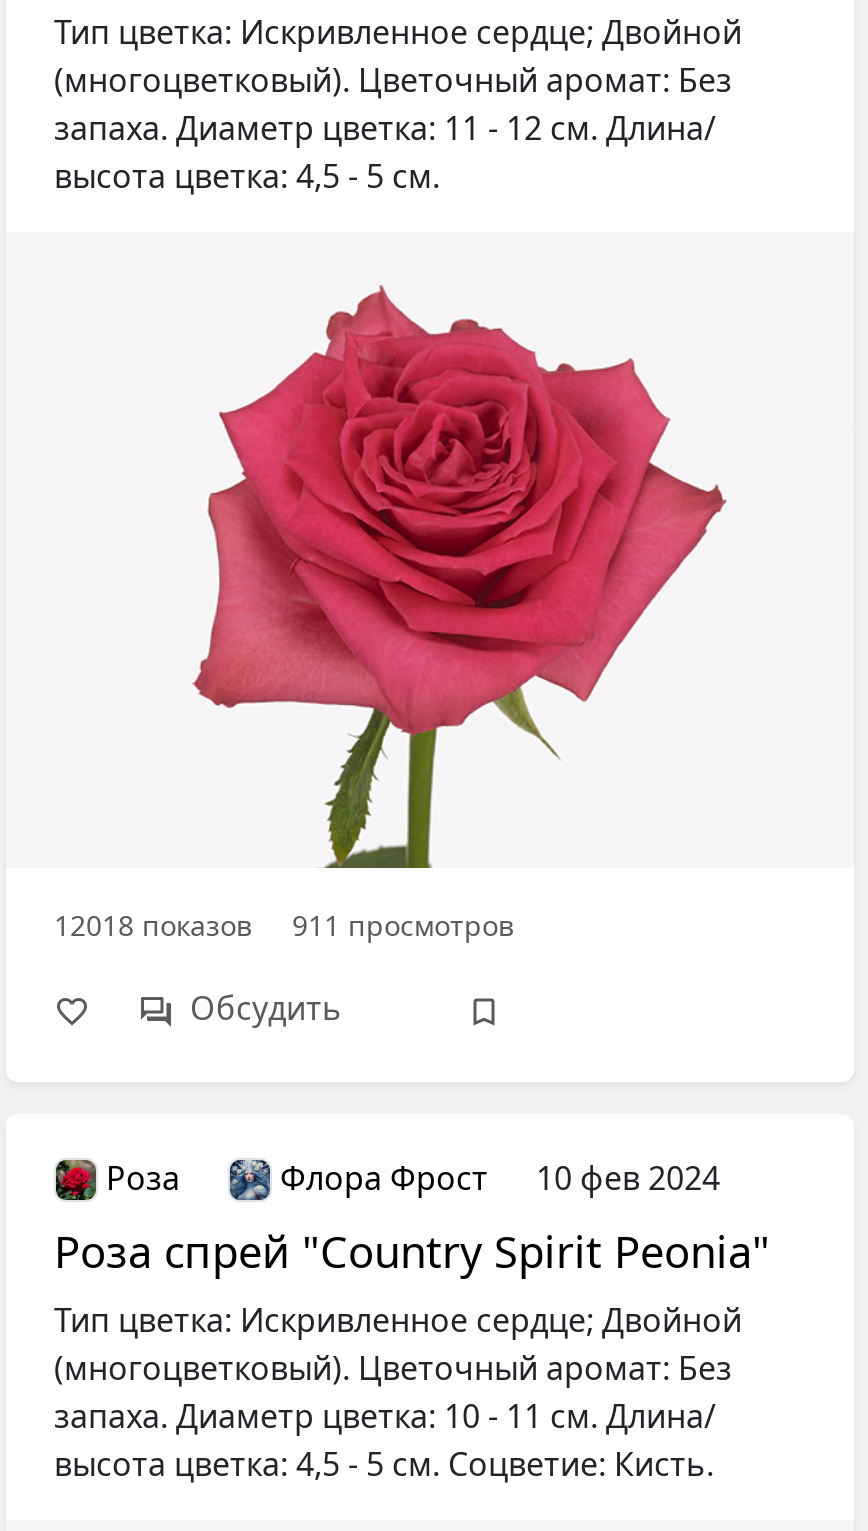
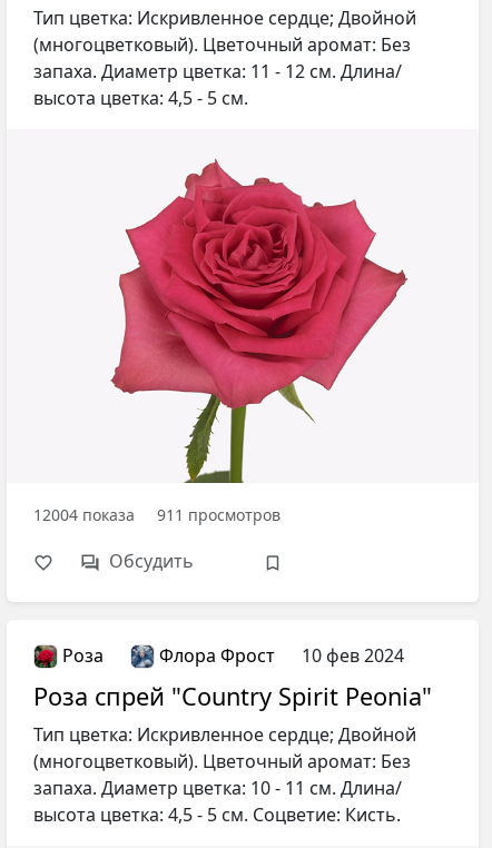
- 12018 показов 911 просмотров
+ 12004 показа 911 просмотров
